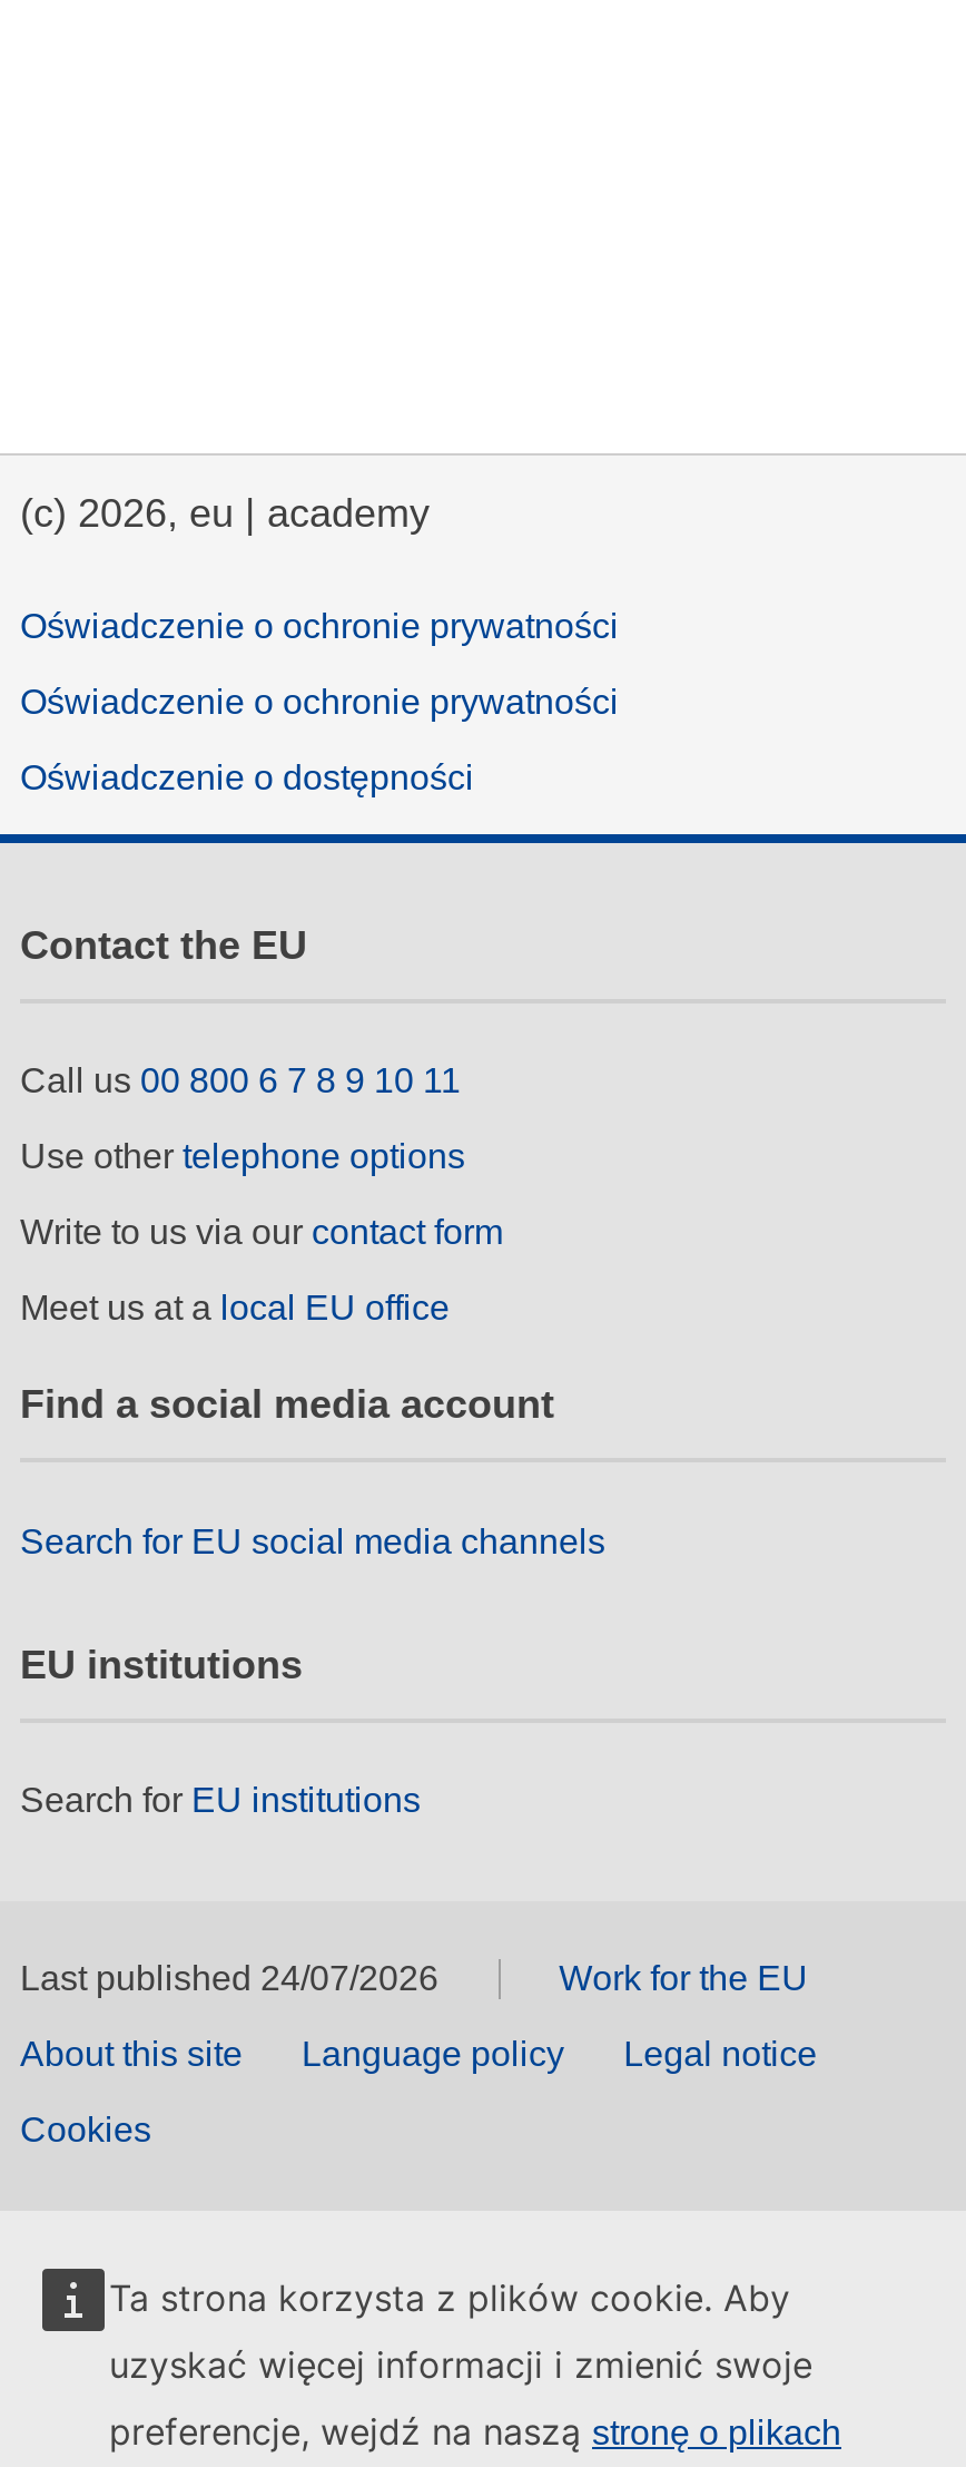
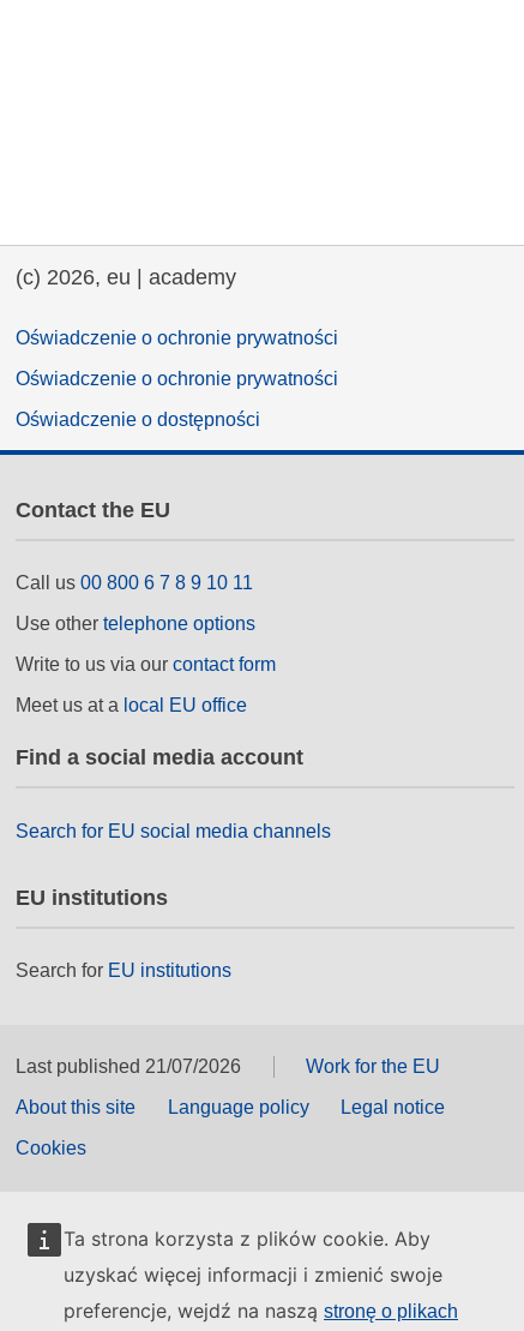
- Last published 24/07/2026
+ Last published 21/07/2026
